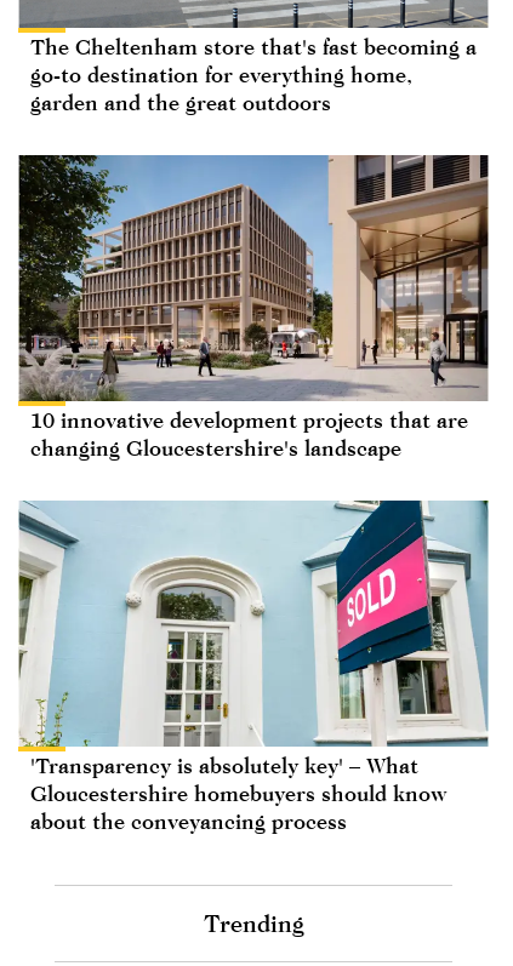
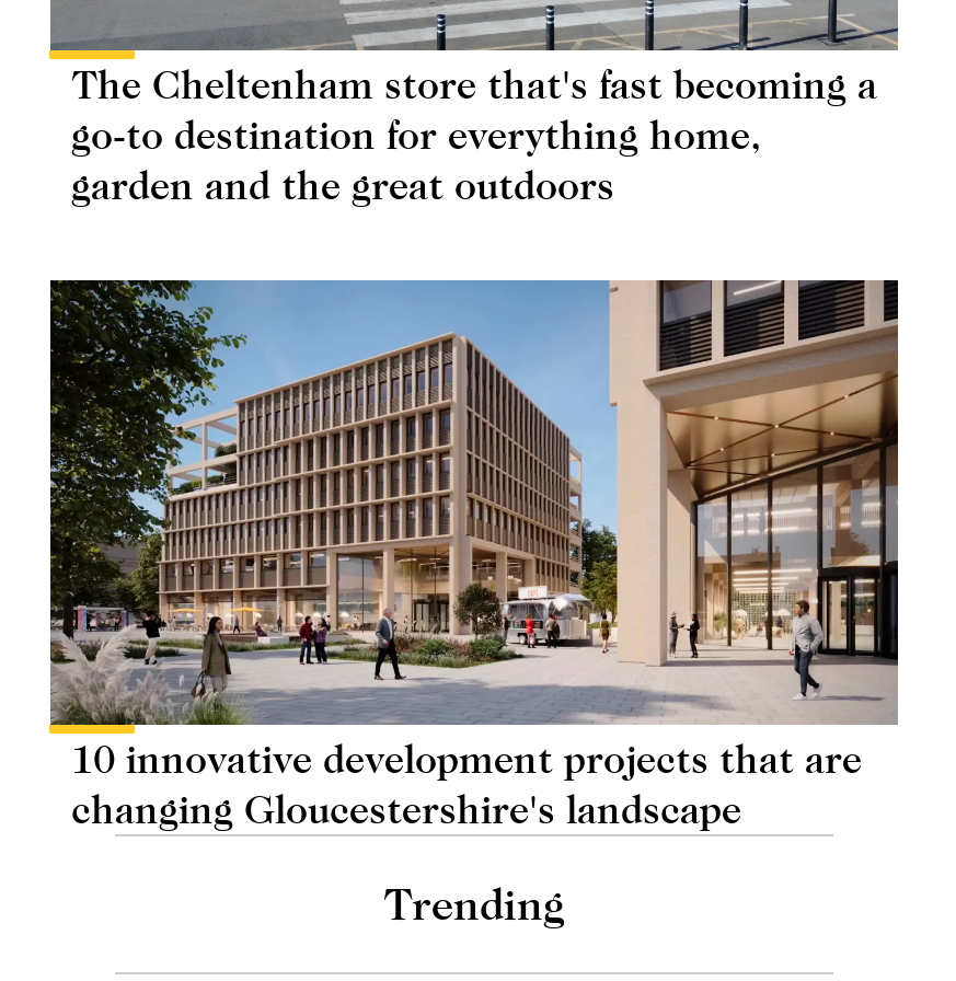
- [image]
- 'Transparency is absolutely key' – What
- Gloucestershire homebuyers should know
- about the conveyancing process
